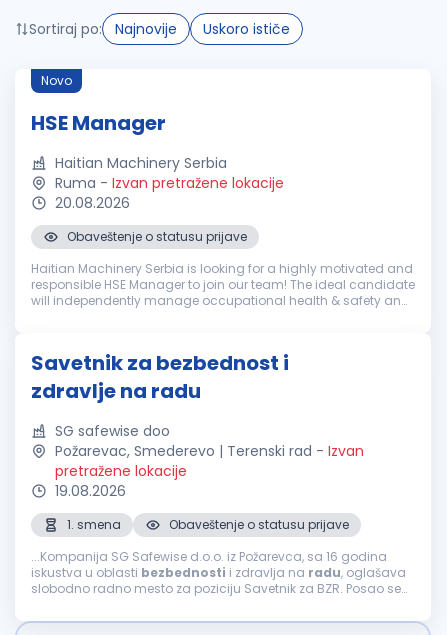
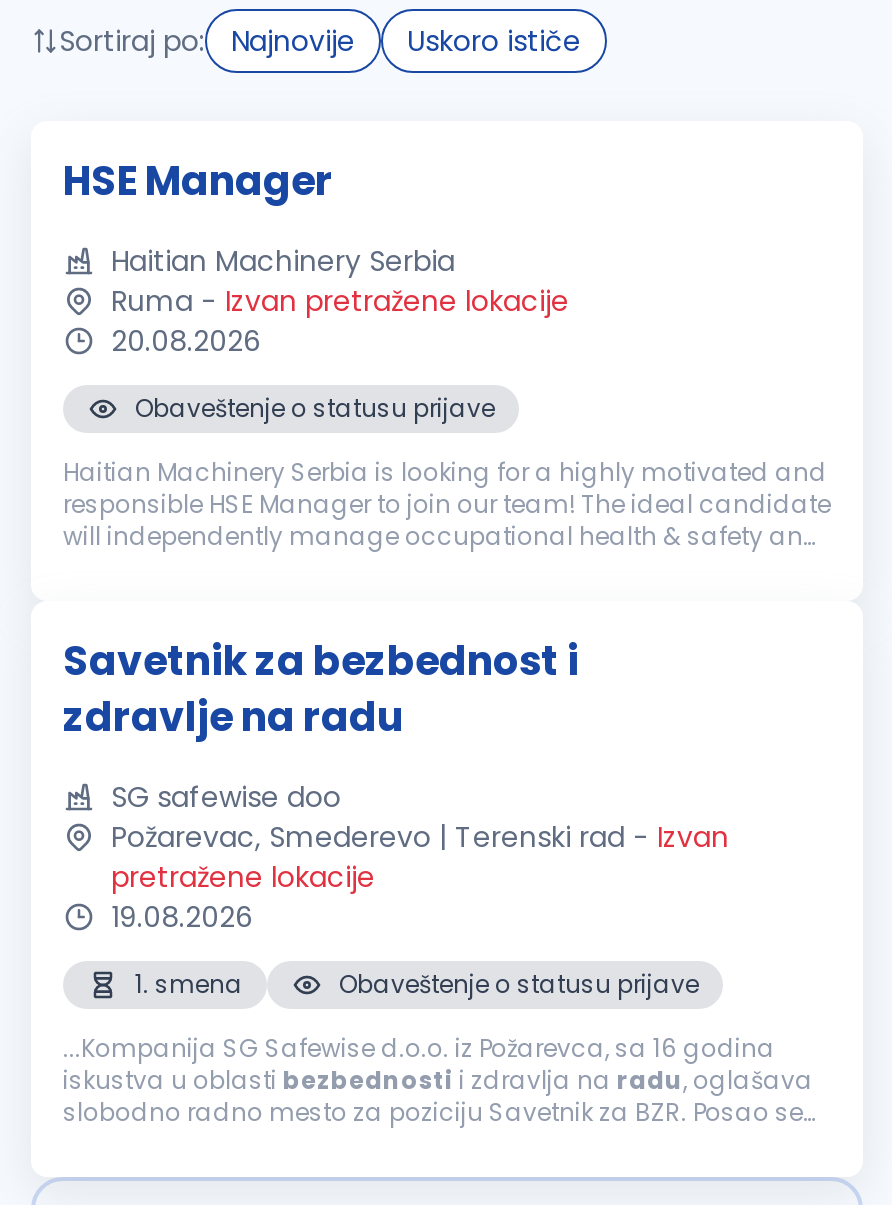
- Novo
